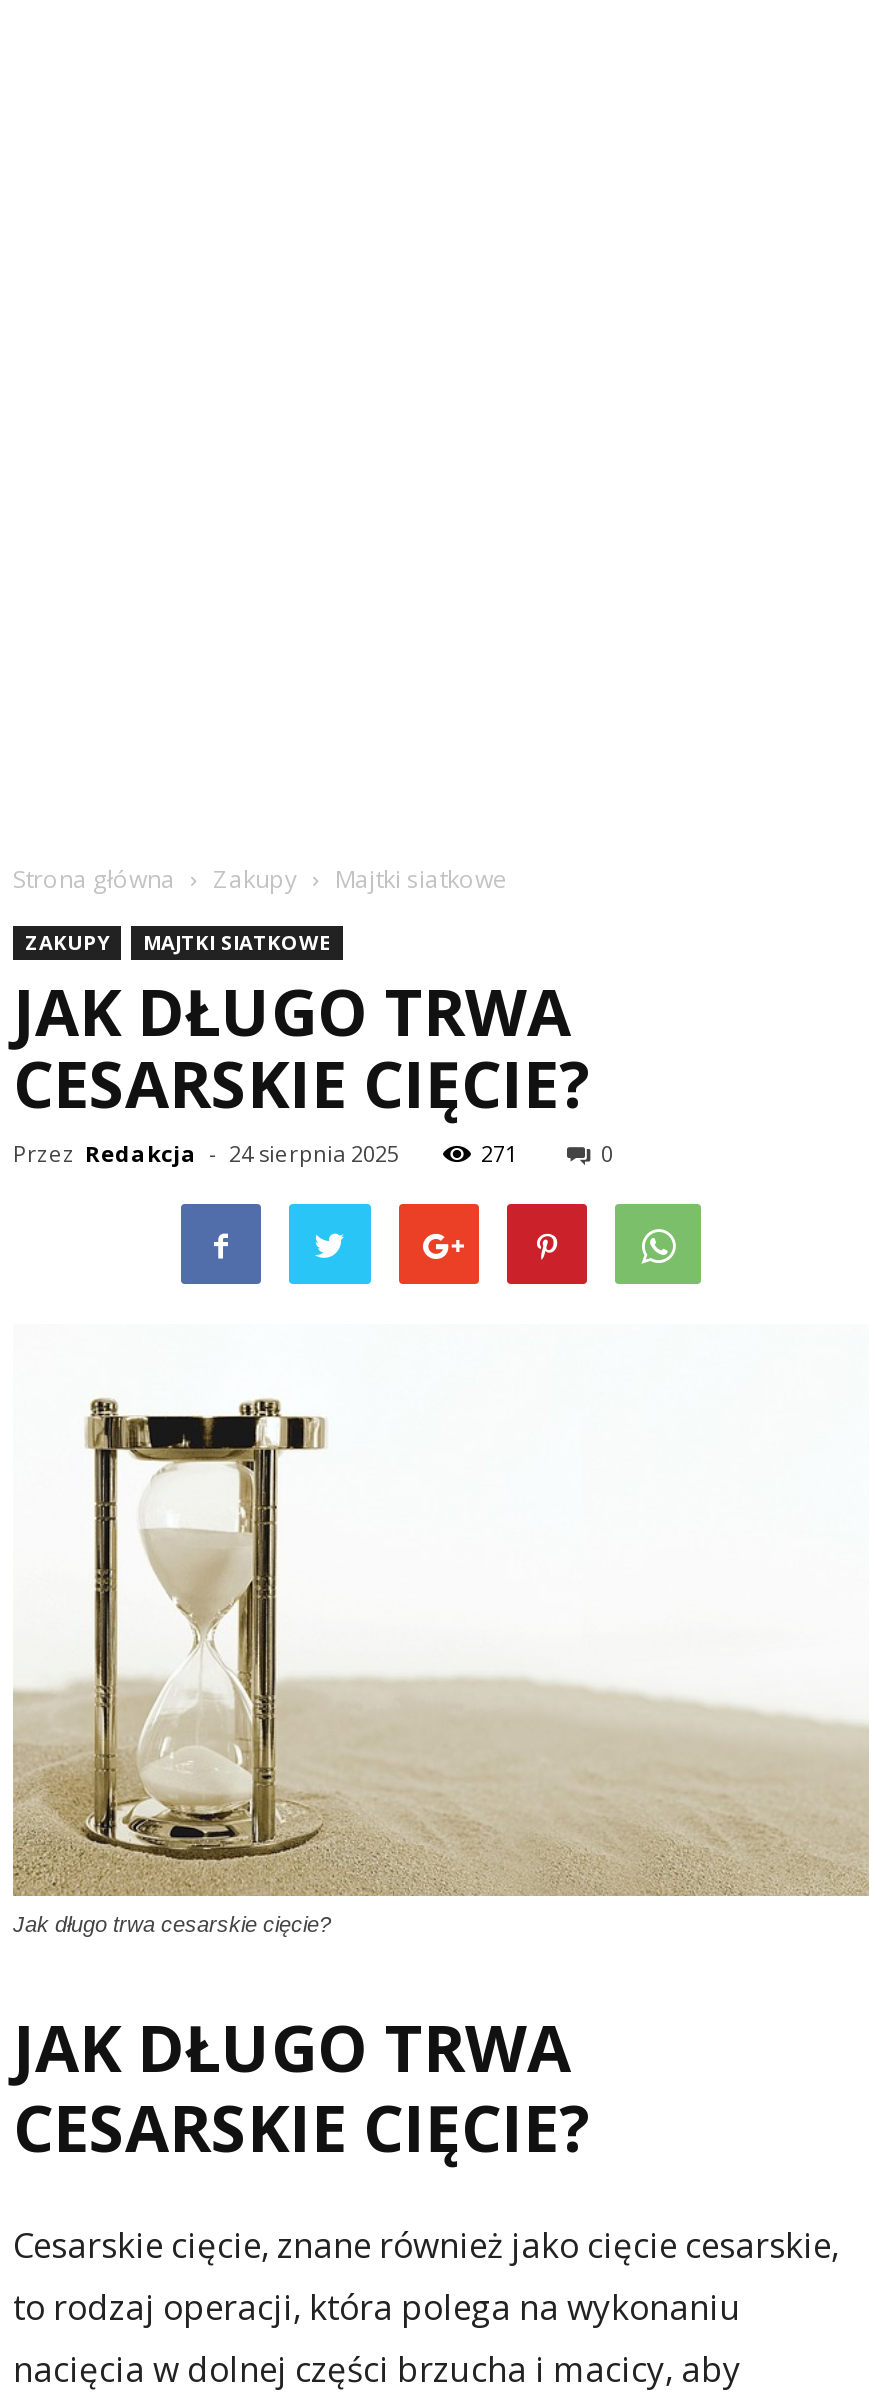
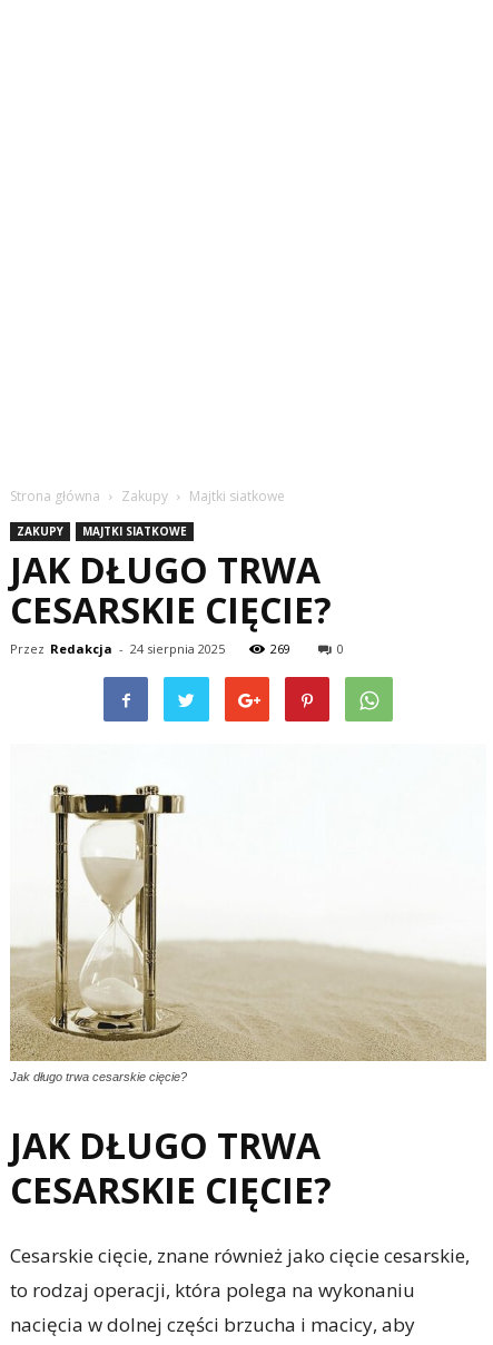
- 271
+ 269
